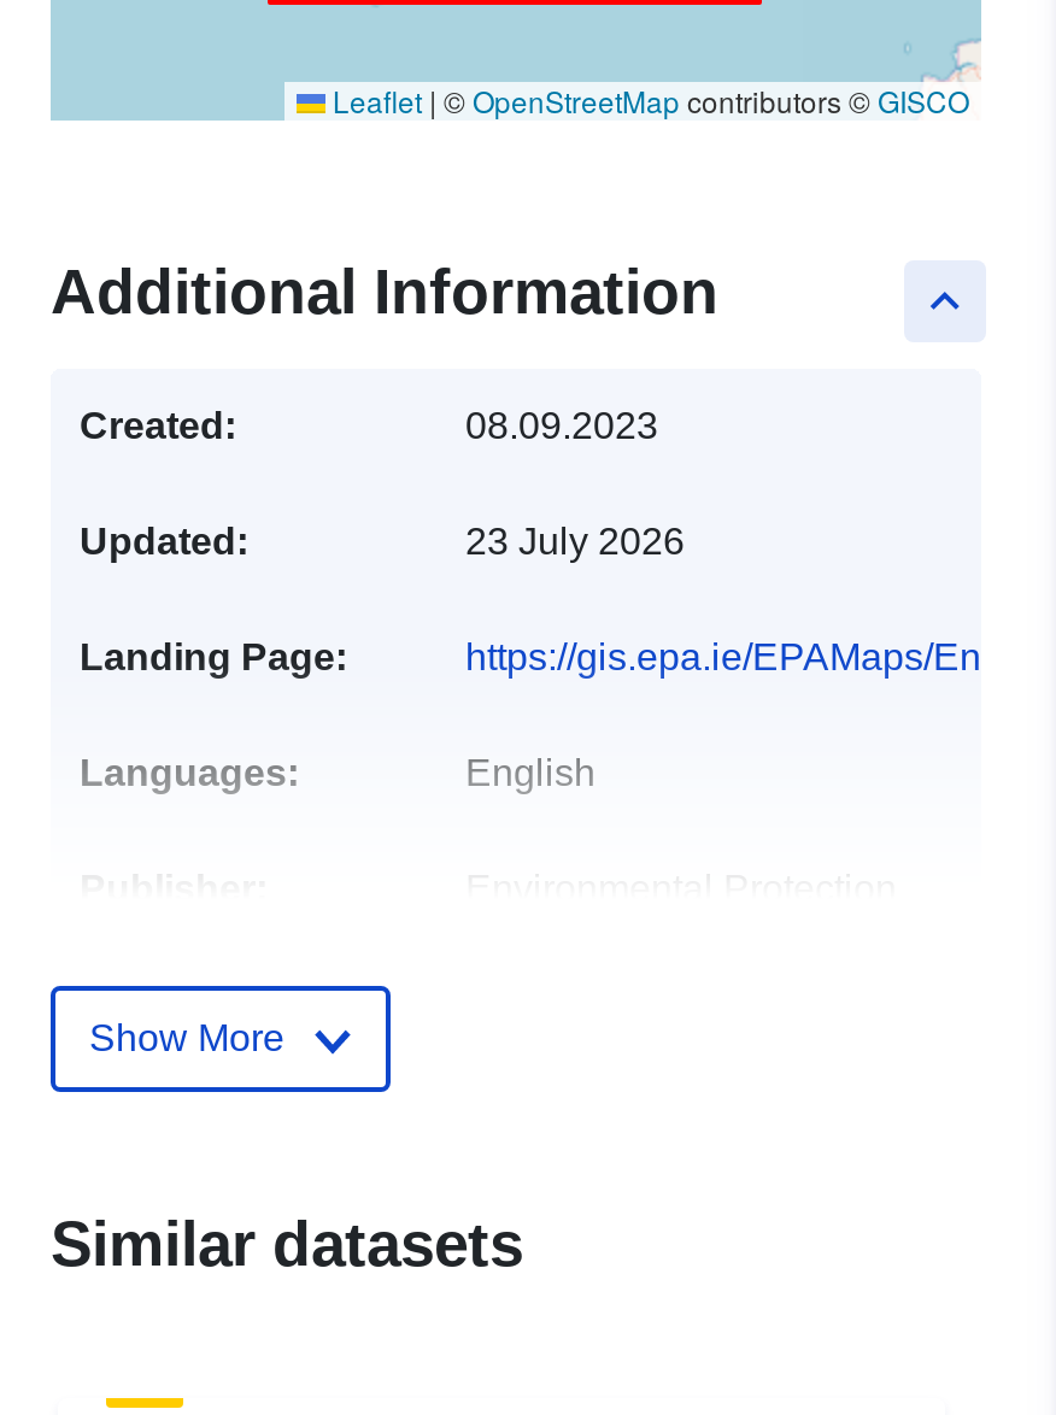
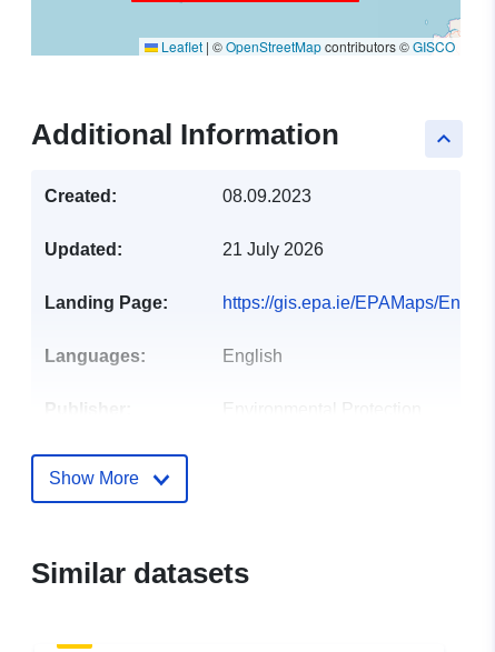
- 23 July 2026
+ 21 July 2026
